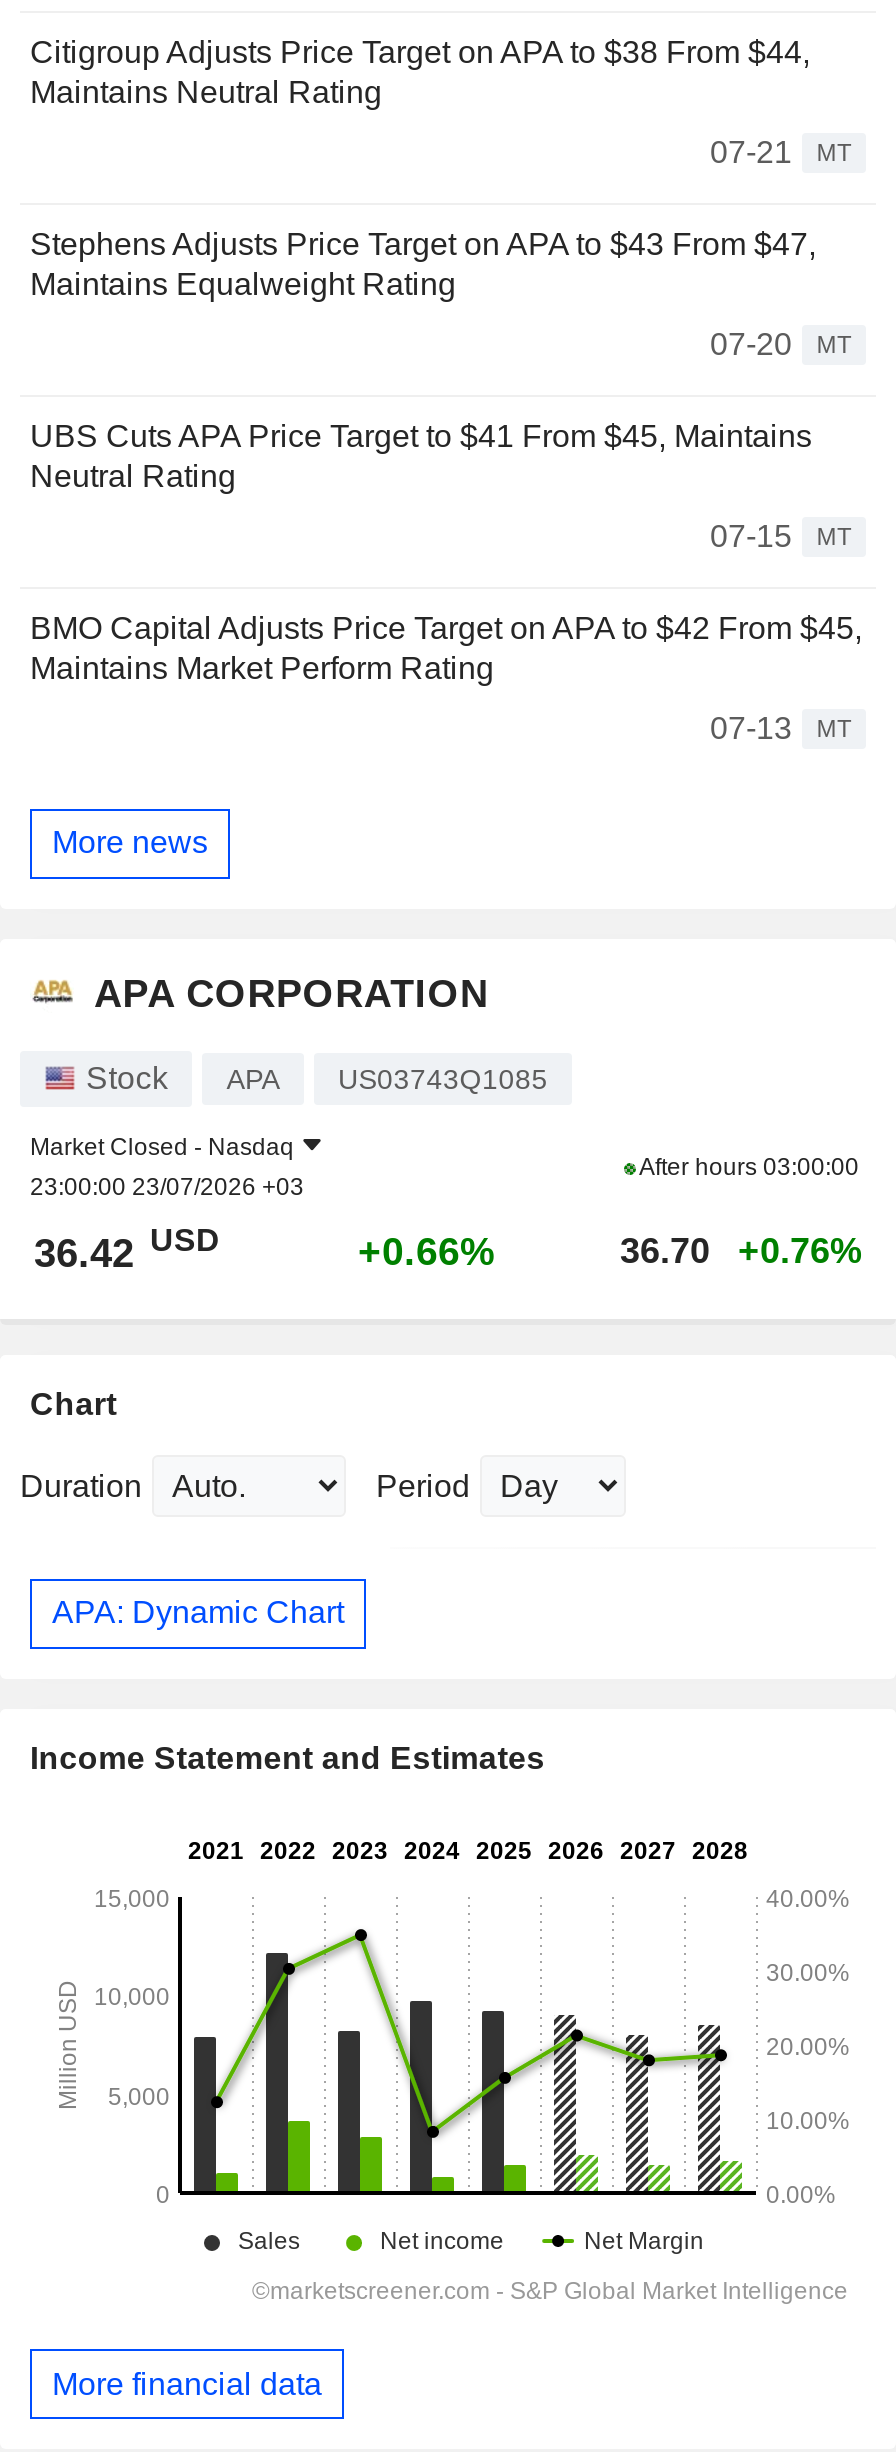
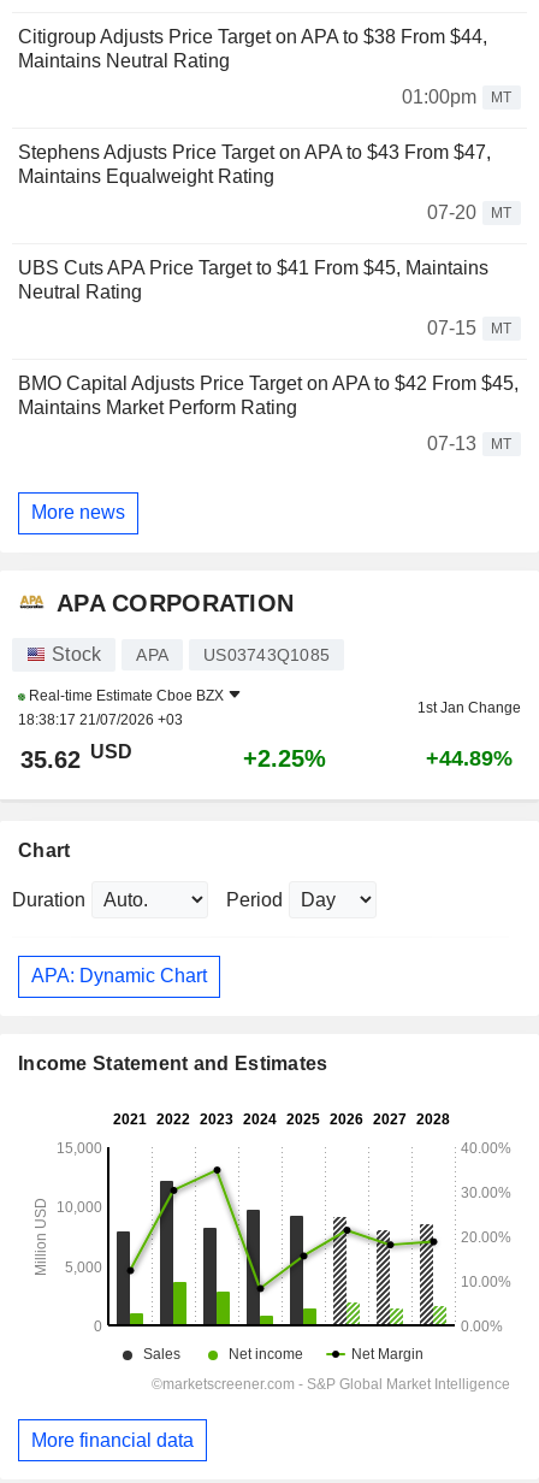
- 07-21 MT
+ 01:00pm MT

- Market Closed - Nasdaq
- 23:00:00 23/07/2026 +03
+ Real-time Estimate Cboe BZX
+ 18:38:17 21/07/2026 +03

- After hours 03:00:00
+ 1st Jan Change

- 36.42 USD
- +0.66%
- 36.70
- +0.76%
+ 35.62 USD
+ +2.25%
+ +44.89%
